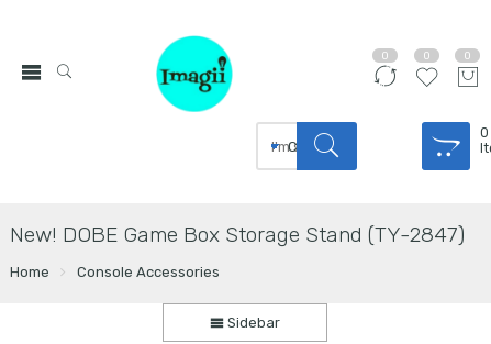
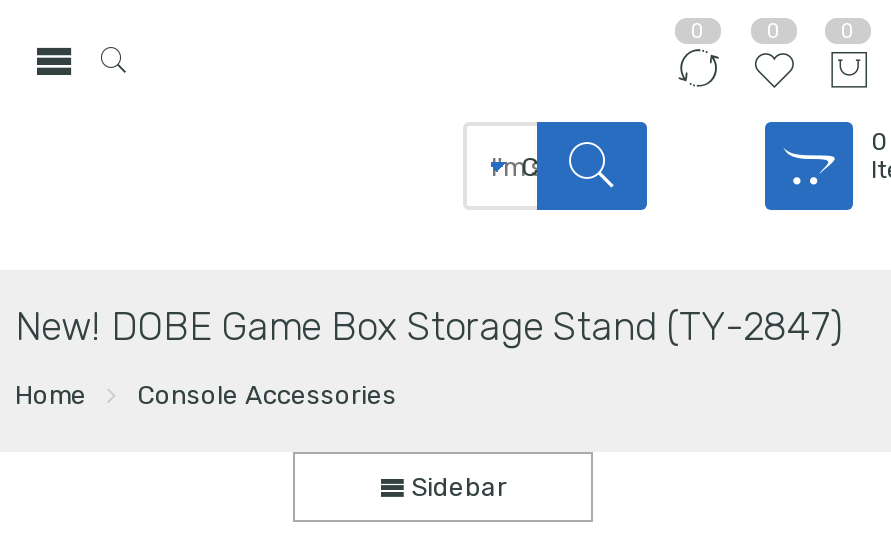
- [image]
